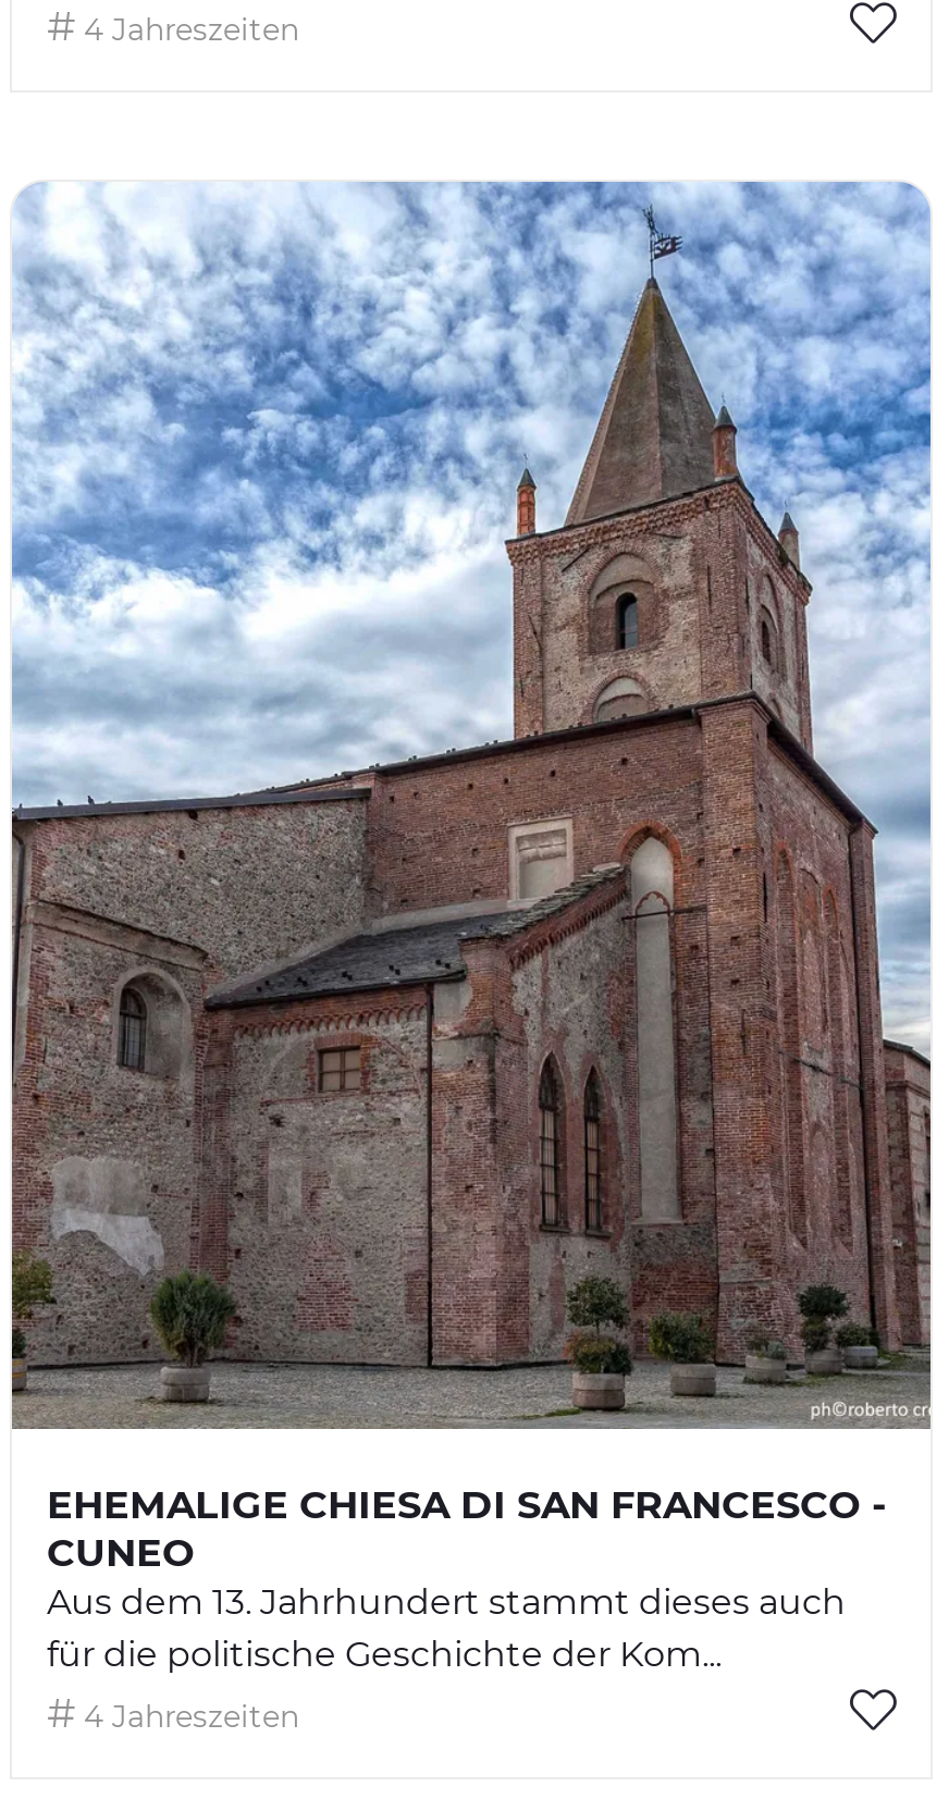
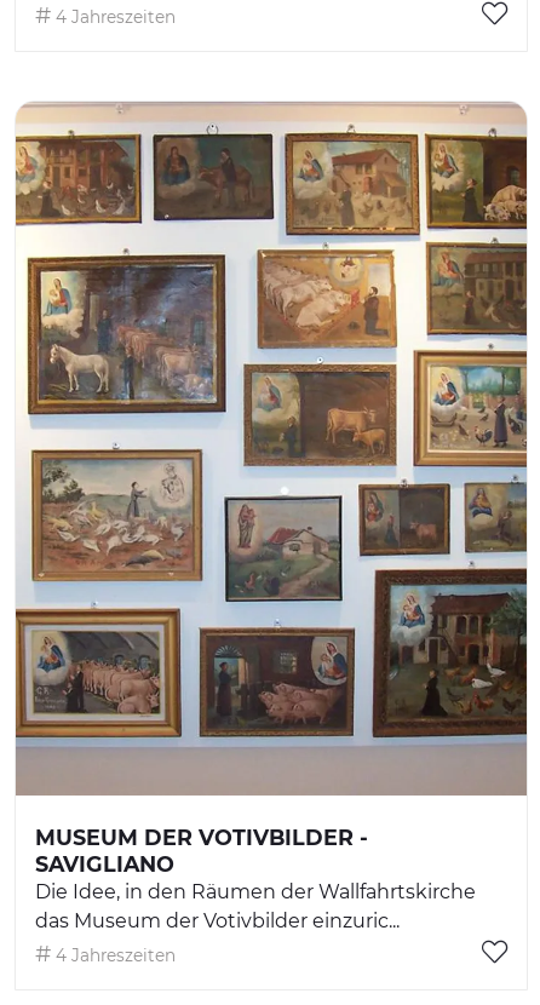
- [image]
- EHEMALIGE CHIESA DI SAN FRANCESCO -
- CUNEO
- Aus dem 13. Jahrhundert stammt dieses auch
- für die politische Geschichte der Kom...
+ [image]
+ MUSEUM DER VOTIVBILDER -
+ SAVIGLIANO
+ Die Idee, in den Räumen der Wallfahrtskirche
+ das Museum der Votivbilder einzuric...
